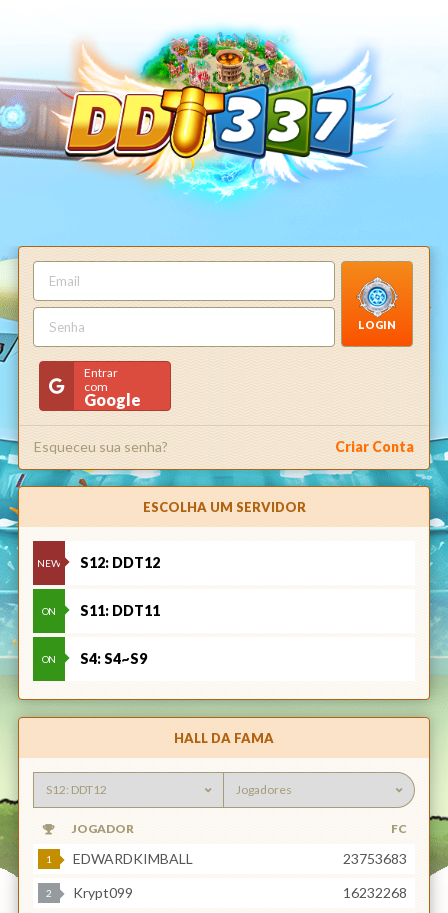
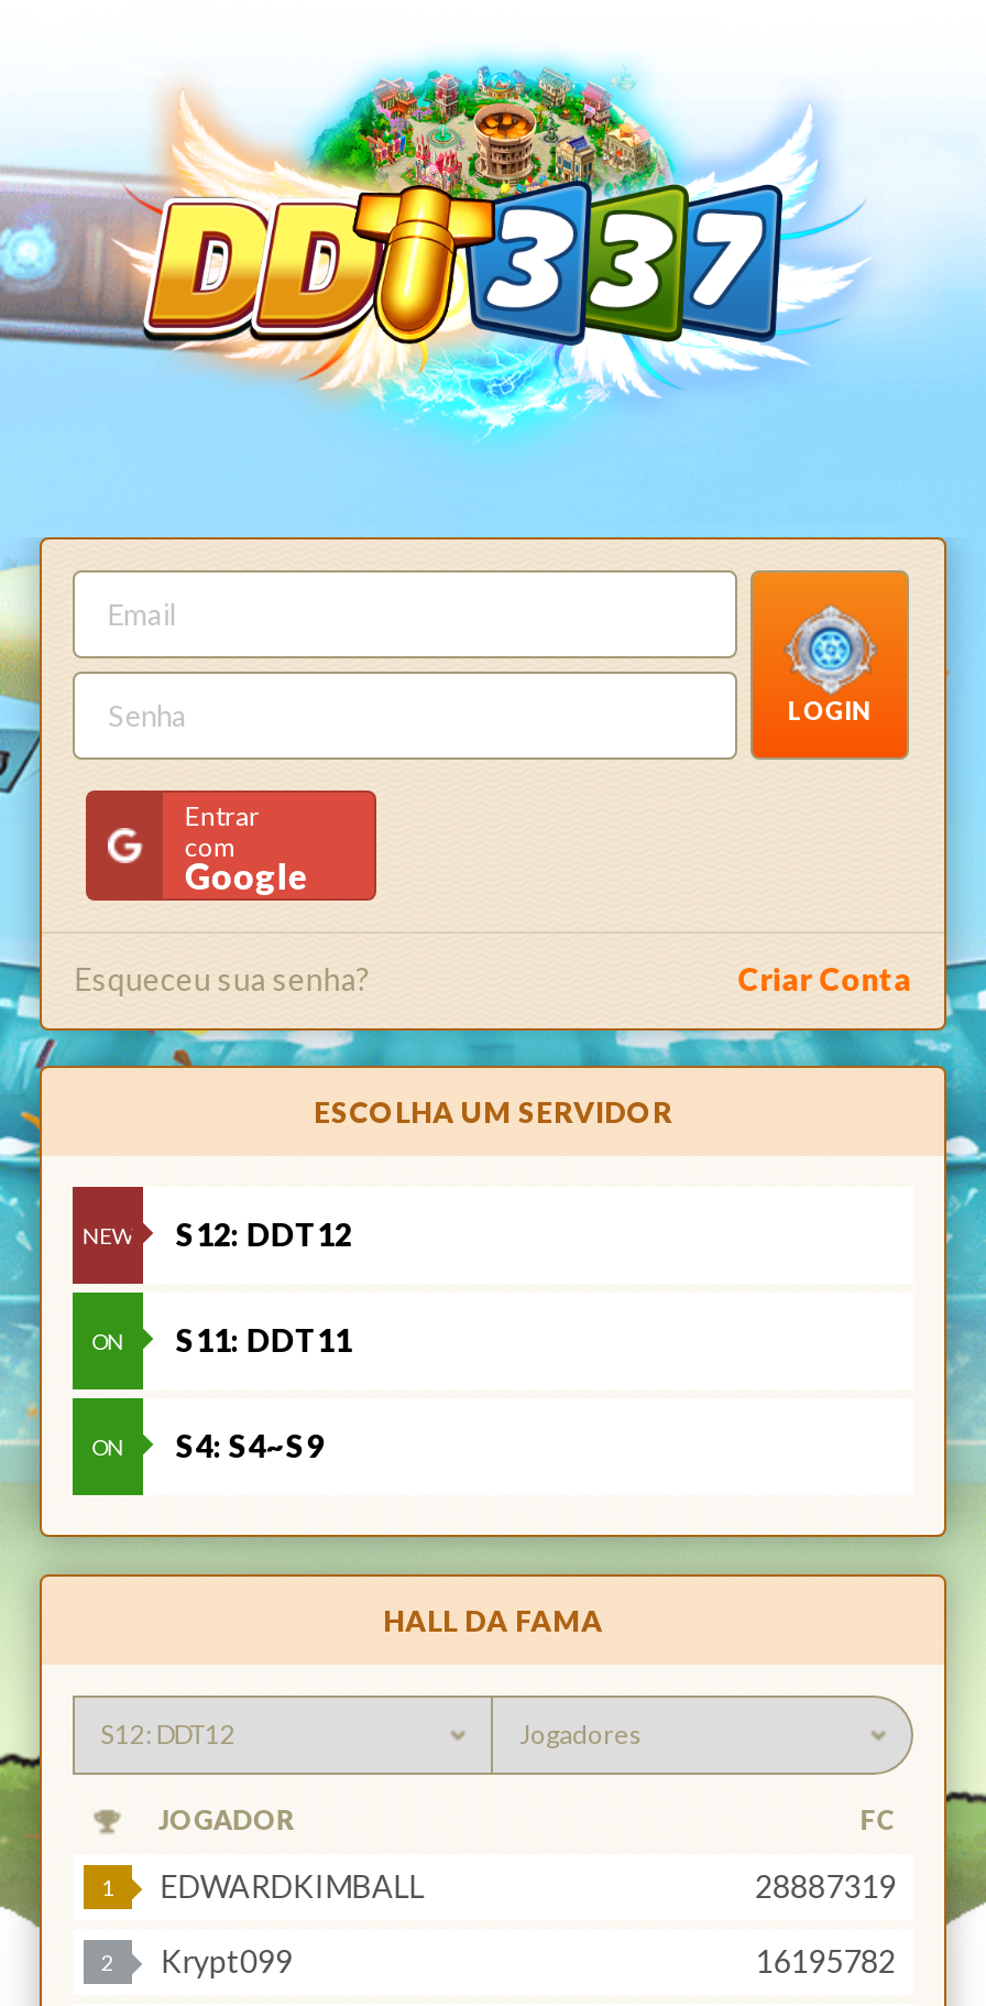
- 23753683
+ 28887319

- 16232268
+ 16195782
